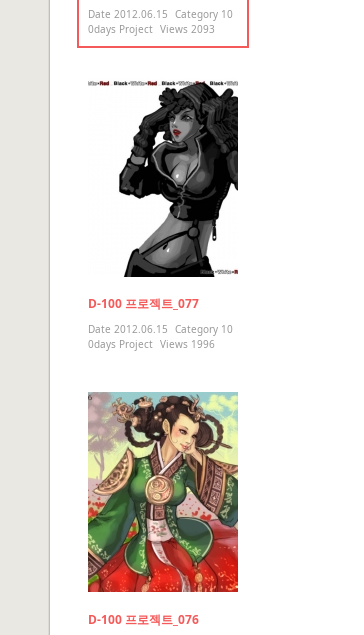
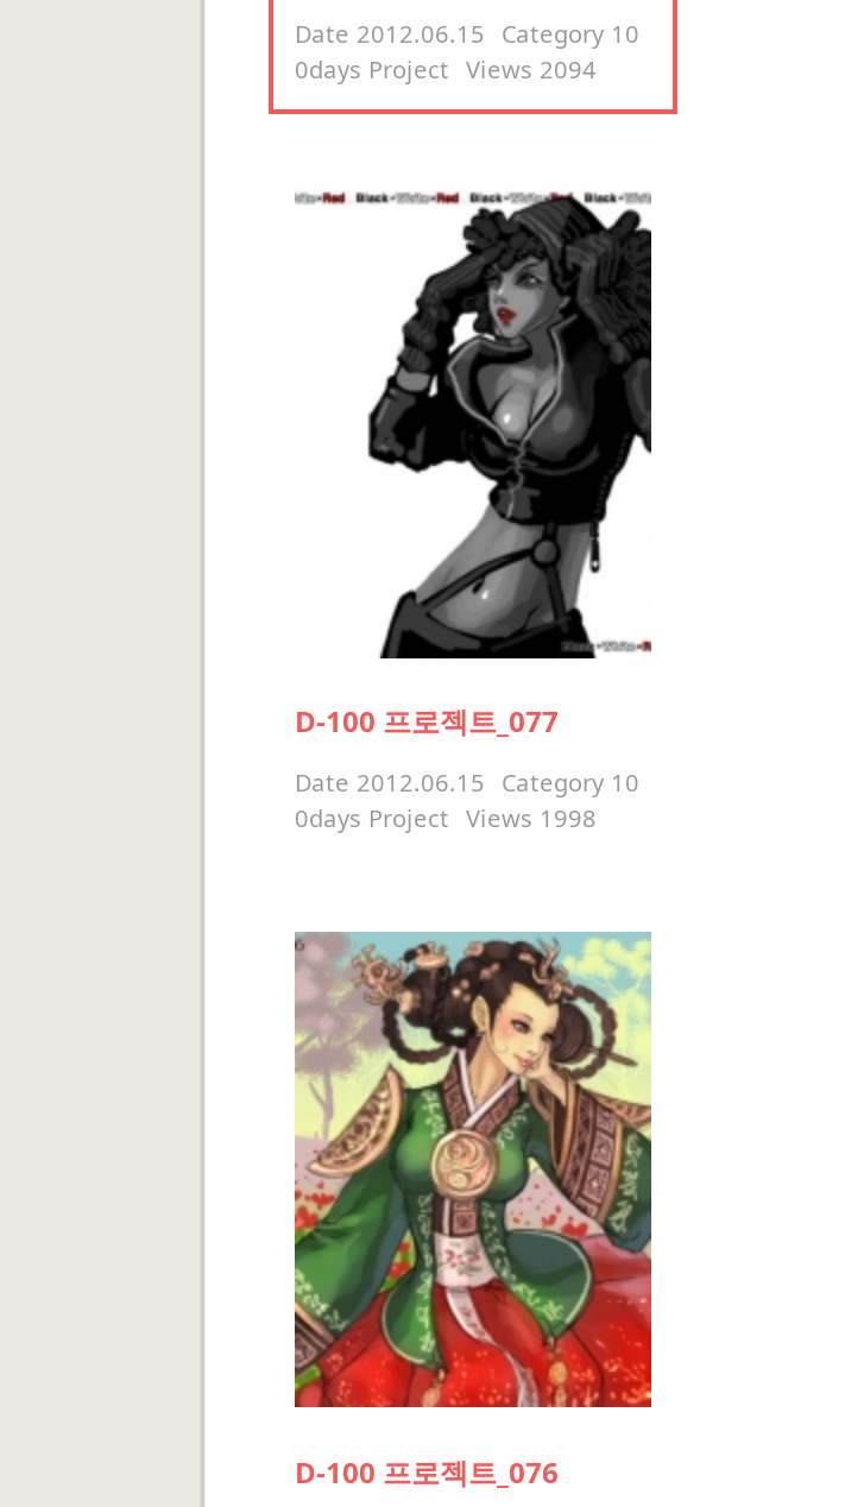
- 0days Project Views 2093
+ 0days Project Views 2094

- 0days Project Views 1996
+ 0days Project Views 1998
